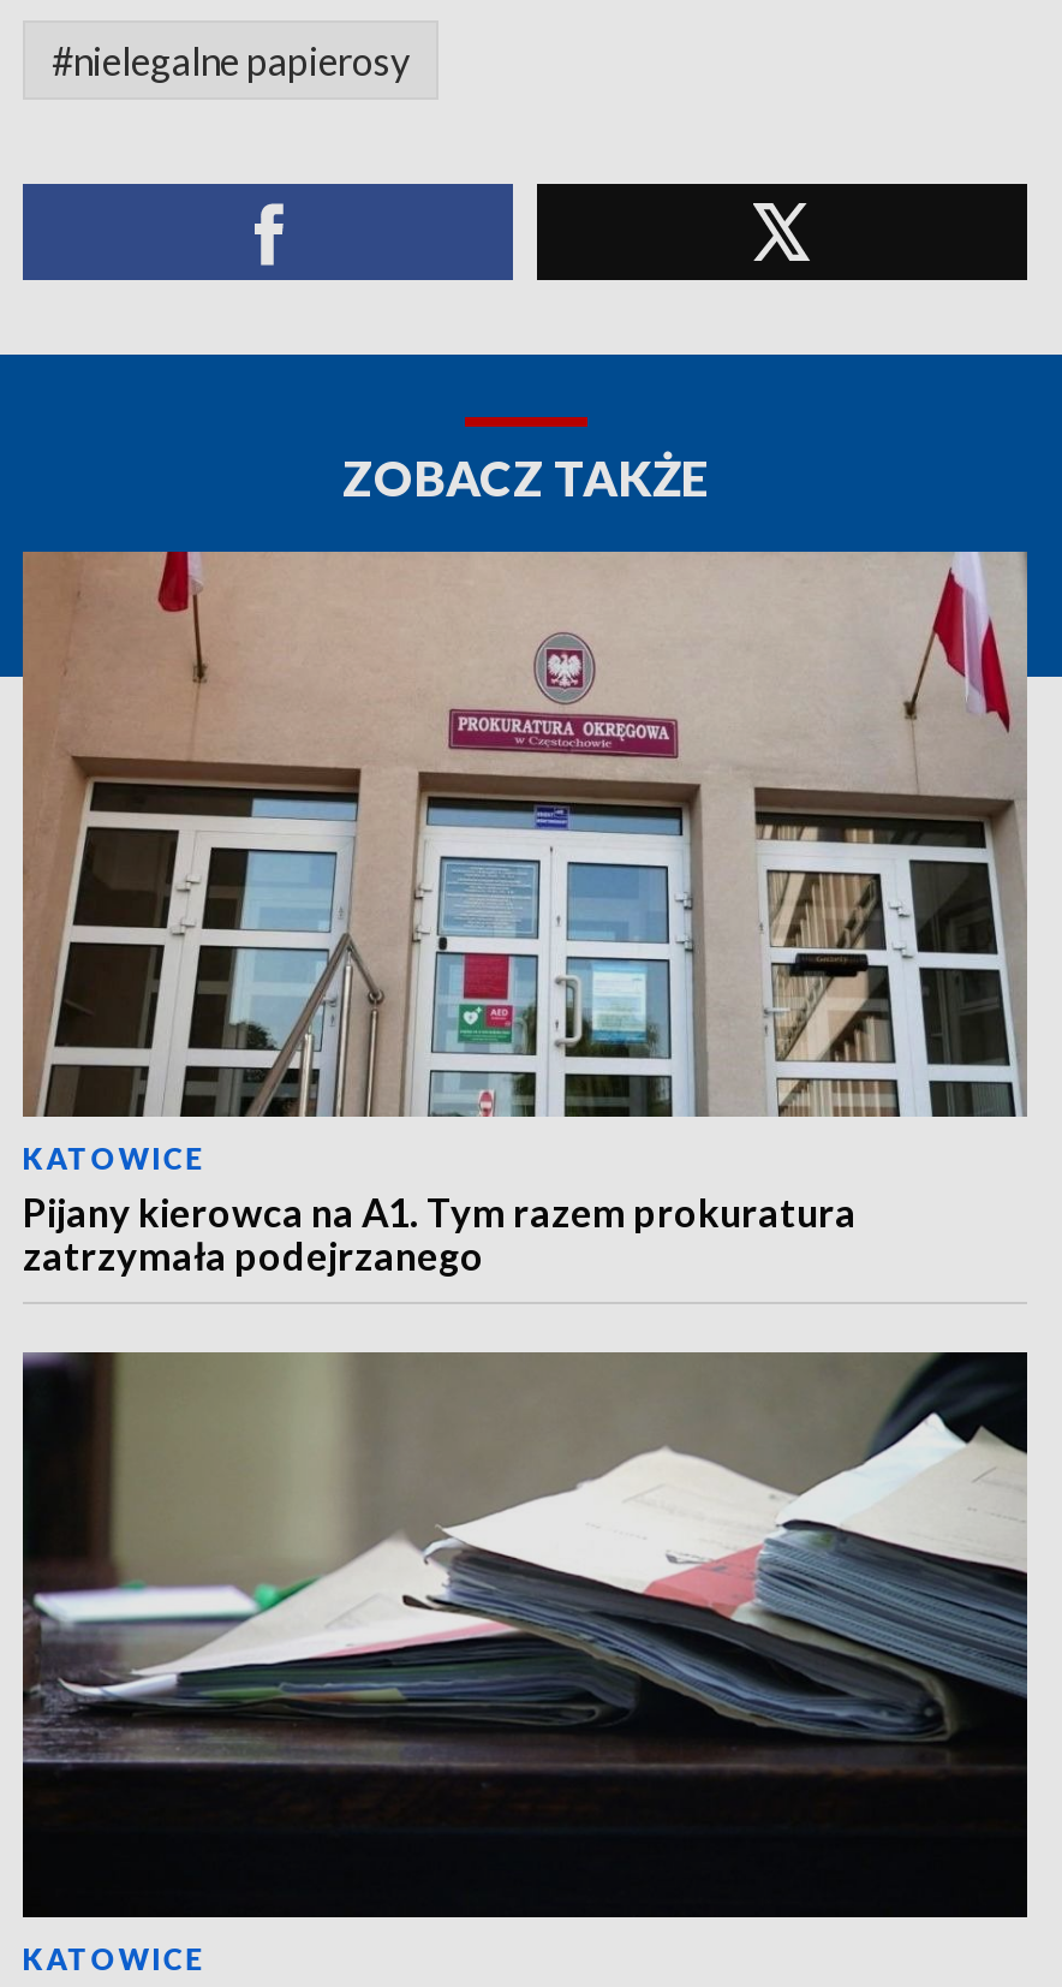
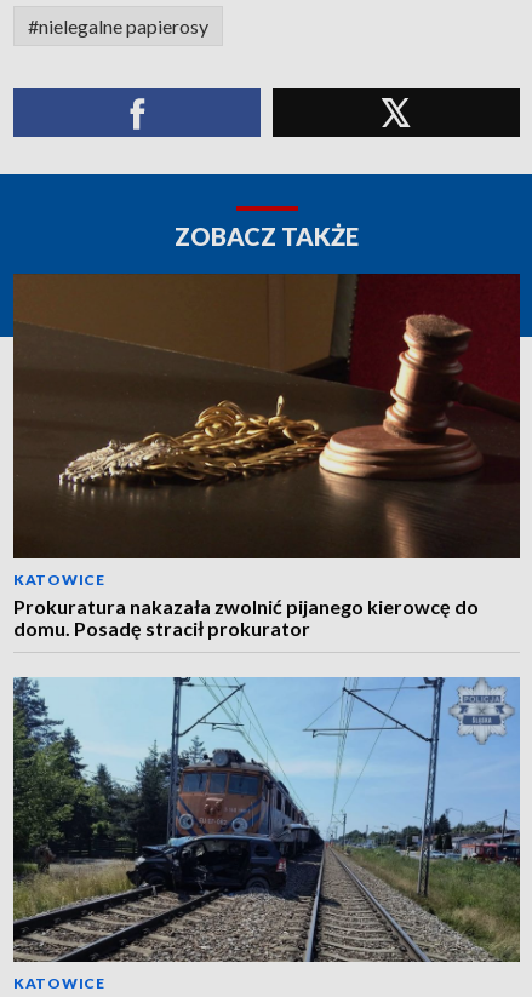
- [image]
- Pijany kierowca na A1. Tym razem prokuratura
- zatrzymała podejrzanego
+ [image]
+ Prokuratura nakazała zwolnić pijanego kierowcę do
+ domu. Posadę stracił prokurator

- [image]
+ [image]
